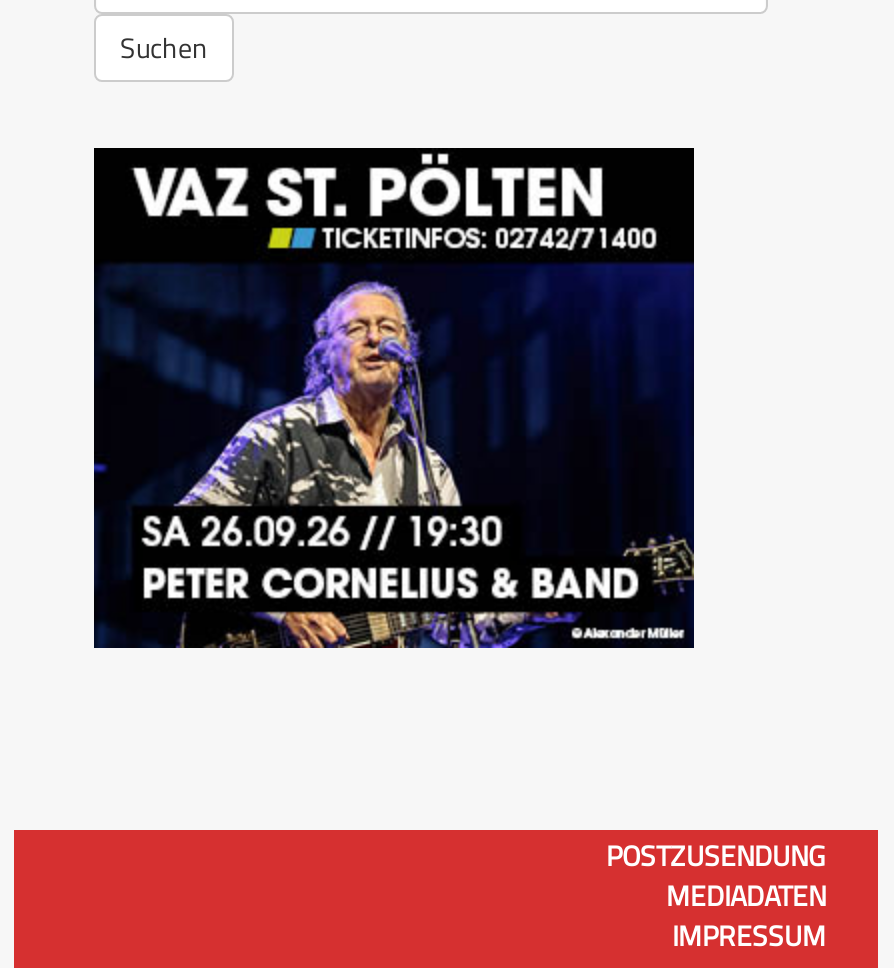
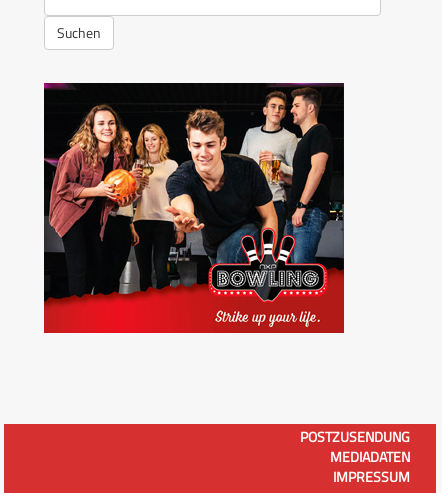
- [image]
+ [image]
